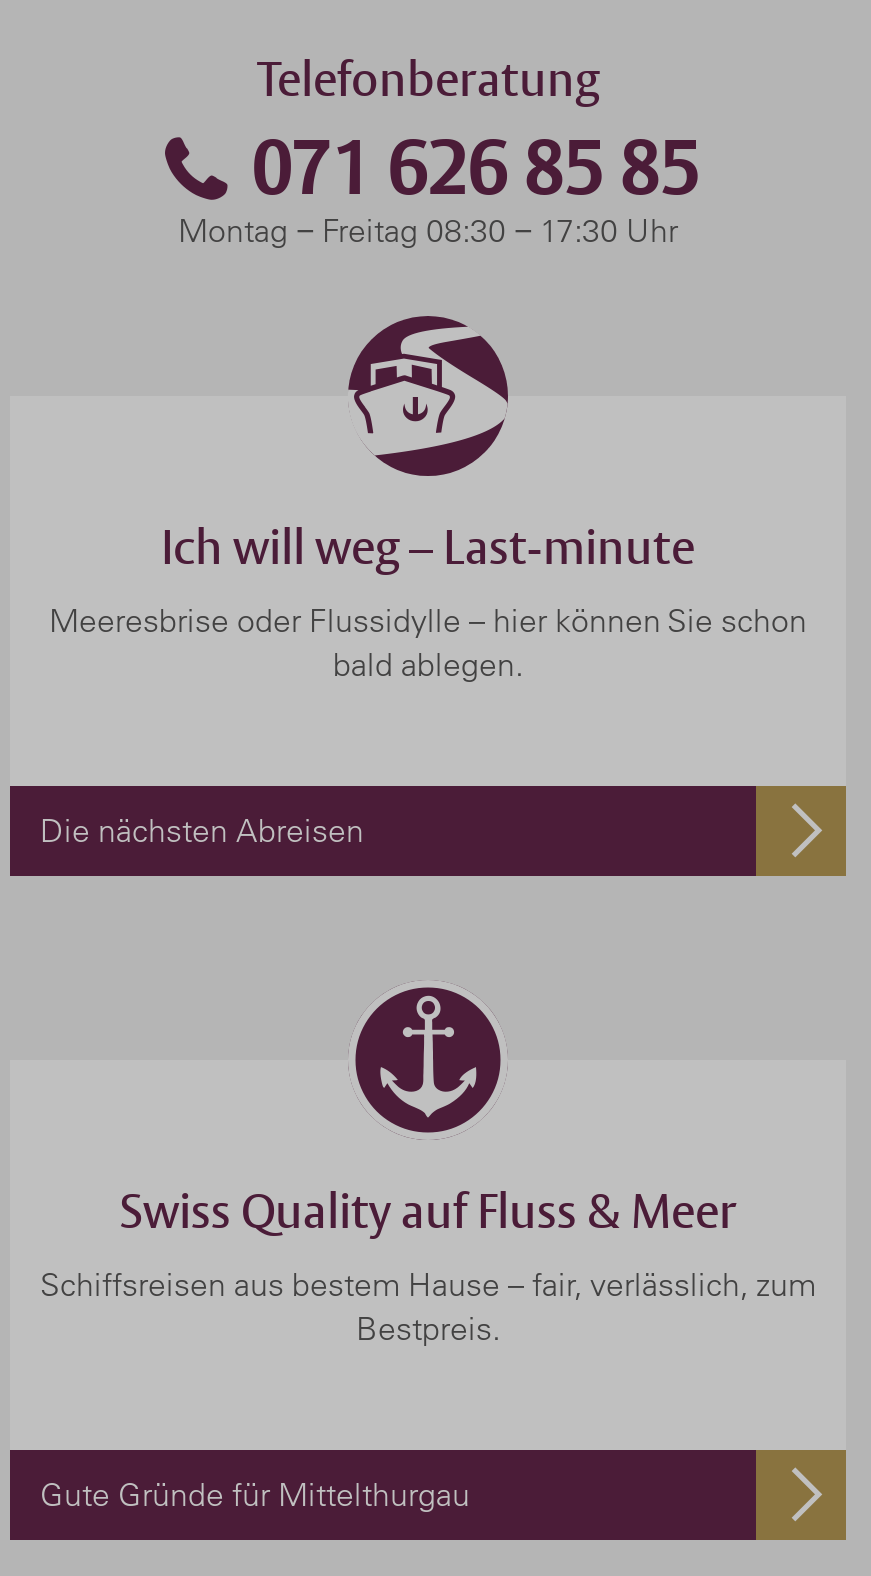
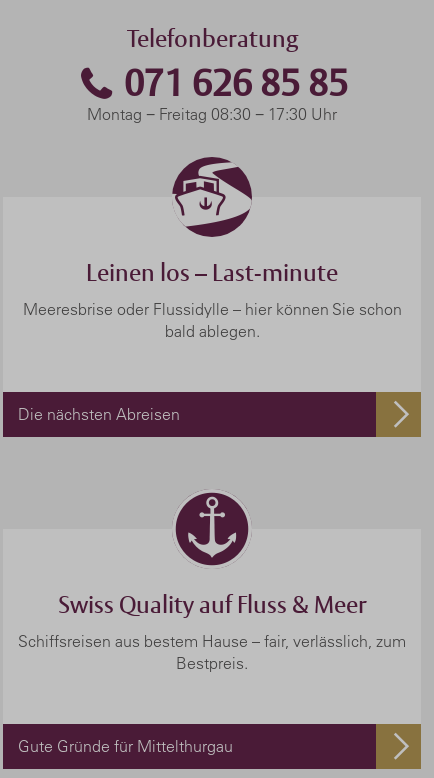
- Ich will weg – Last-minute
+ Leinen los – Last-minute
